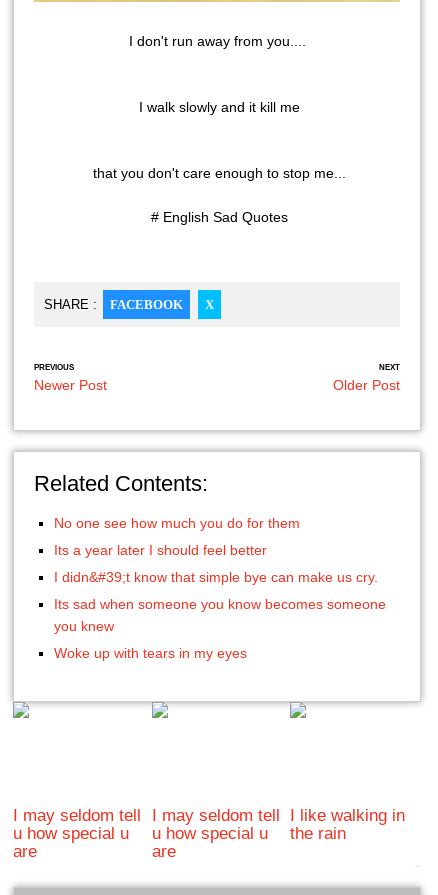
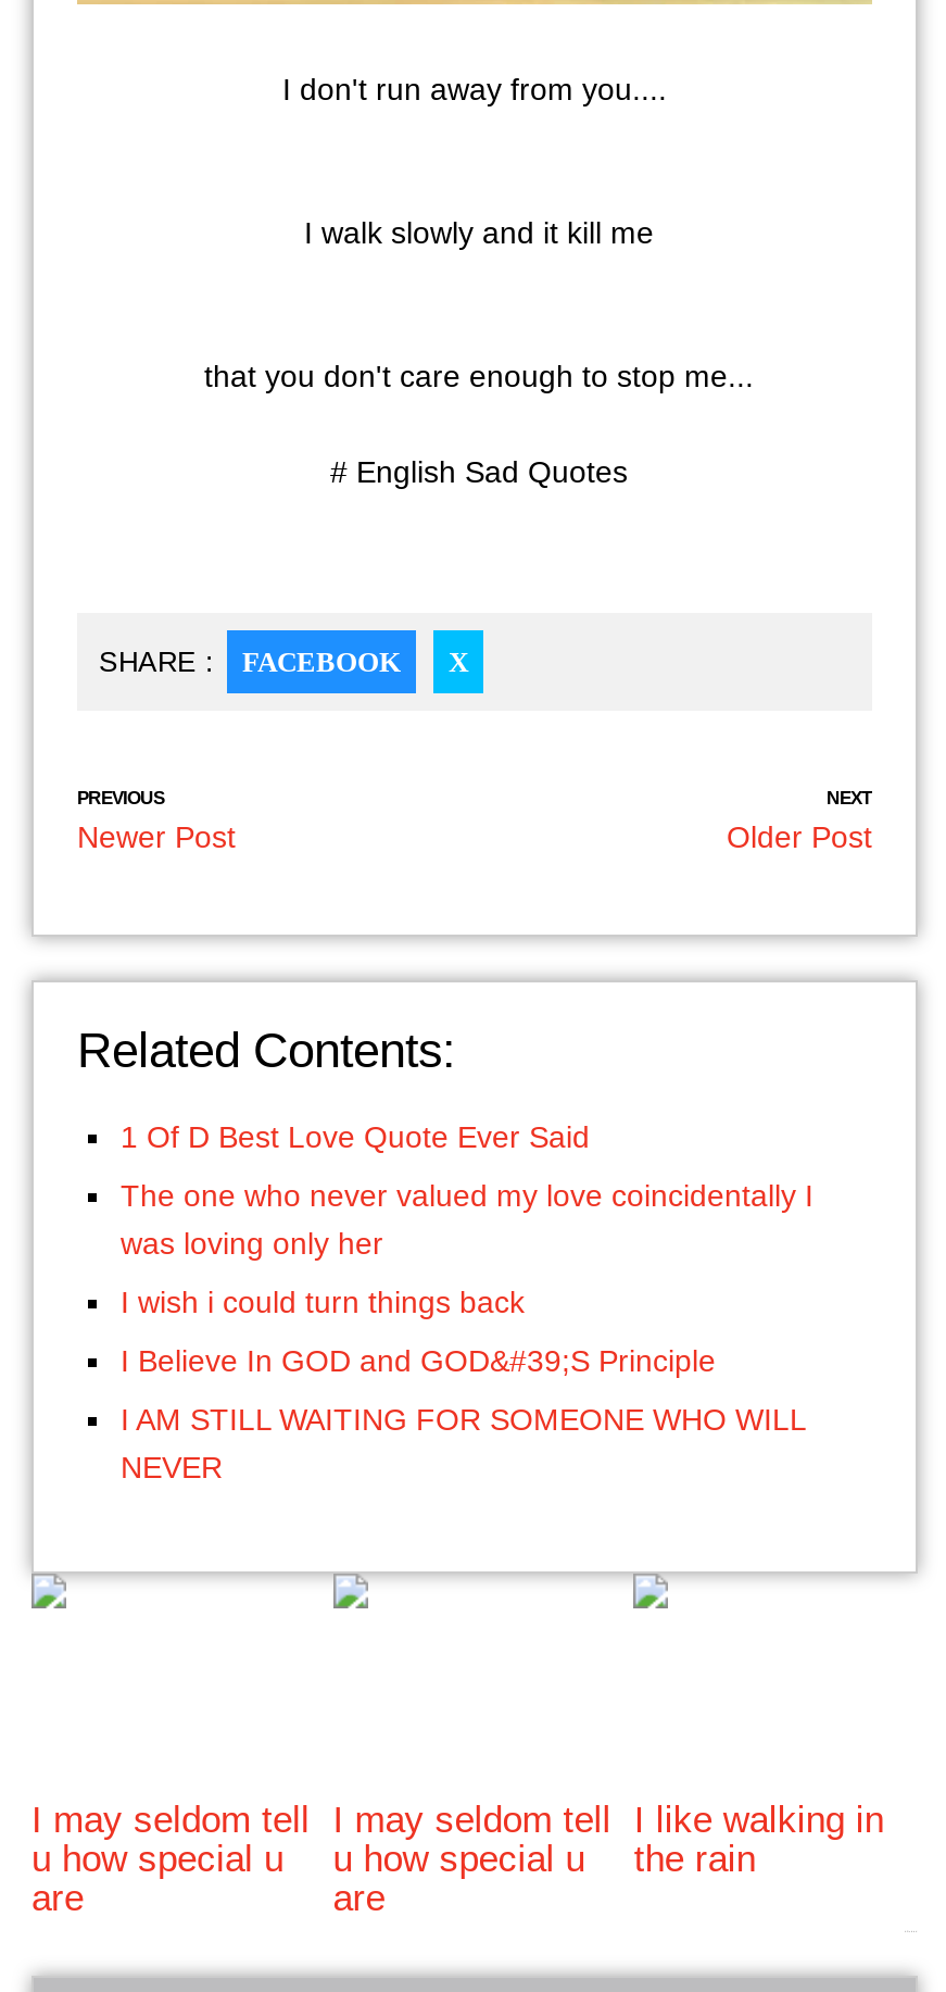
- No one see how much you do for them
+ 1 Of D Best Love Quote Ever Said

- Its a year later I should feel better
+ The one who never valued my love coincidentally I
+ was loving only her

- I didn&#39;t know that simple bye can make us cry.
+ I wish i could turn things back

- Its sad when someone you know becomes someone
- you knew
+ I Believe In GOD and GOD&#39;S Principle

- Woke up with tears in my eyes
+ I AM STILL WAITING FOR SOMEONE WHO WILL
+ NEVER
